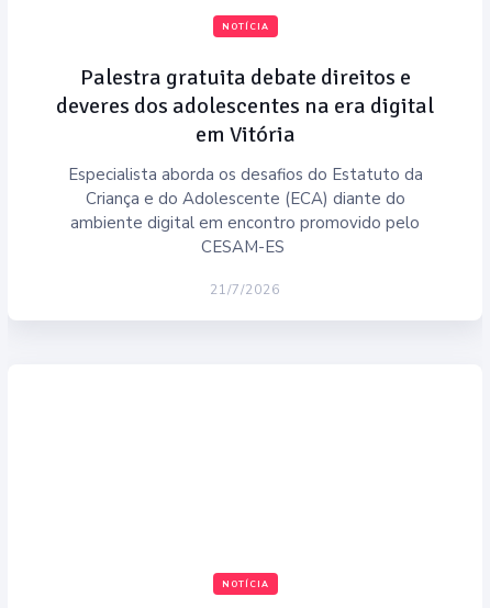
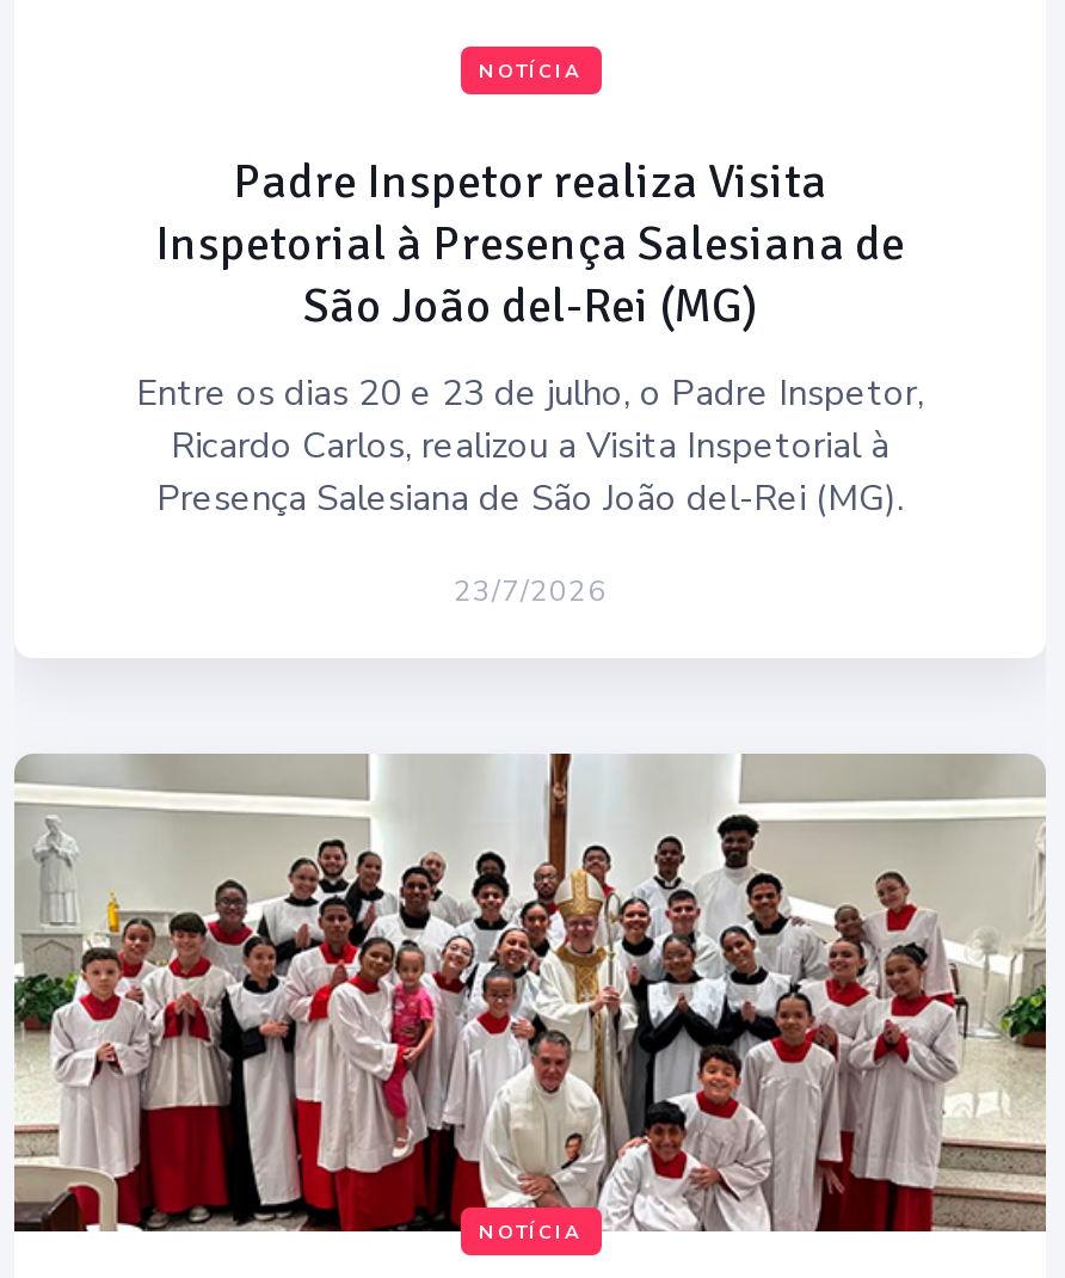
+ [image]

- Palestra gratuita debate direitos e
- deveres dos adolescentes na era digital
- em Vitória
+ Padre Inspetor realiza Visita
+ Inspetorial à Presença Salesiana de
+ São João del-Rei (MG)

- Especialista aborda os desafios do Estatuto da
- Criança e do Adolescente (ECA) diante do
- ambiente digital em encontro promovido pelo
- CESAM-ES
+ Entre os dias 20 e 23 de julho, o Padre Inspetor,
+ Ricardo Carlos, realizou a Visita Inspetorial à
+ Presença Salesiana de São João del-Rei (MG).

- 21/7/2026
+ 23/7/2026
